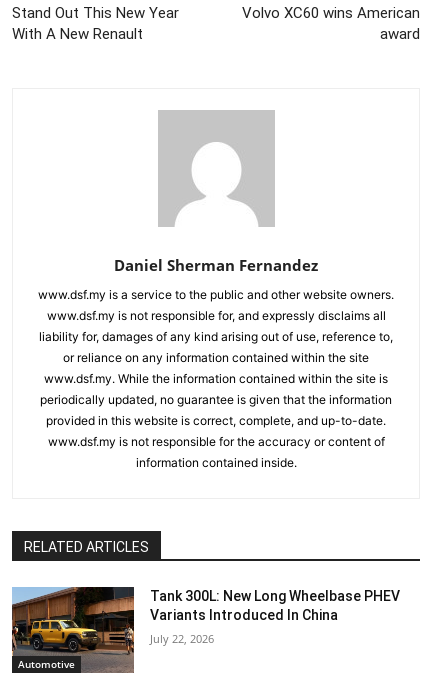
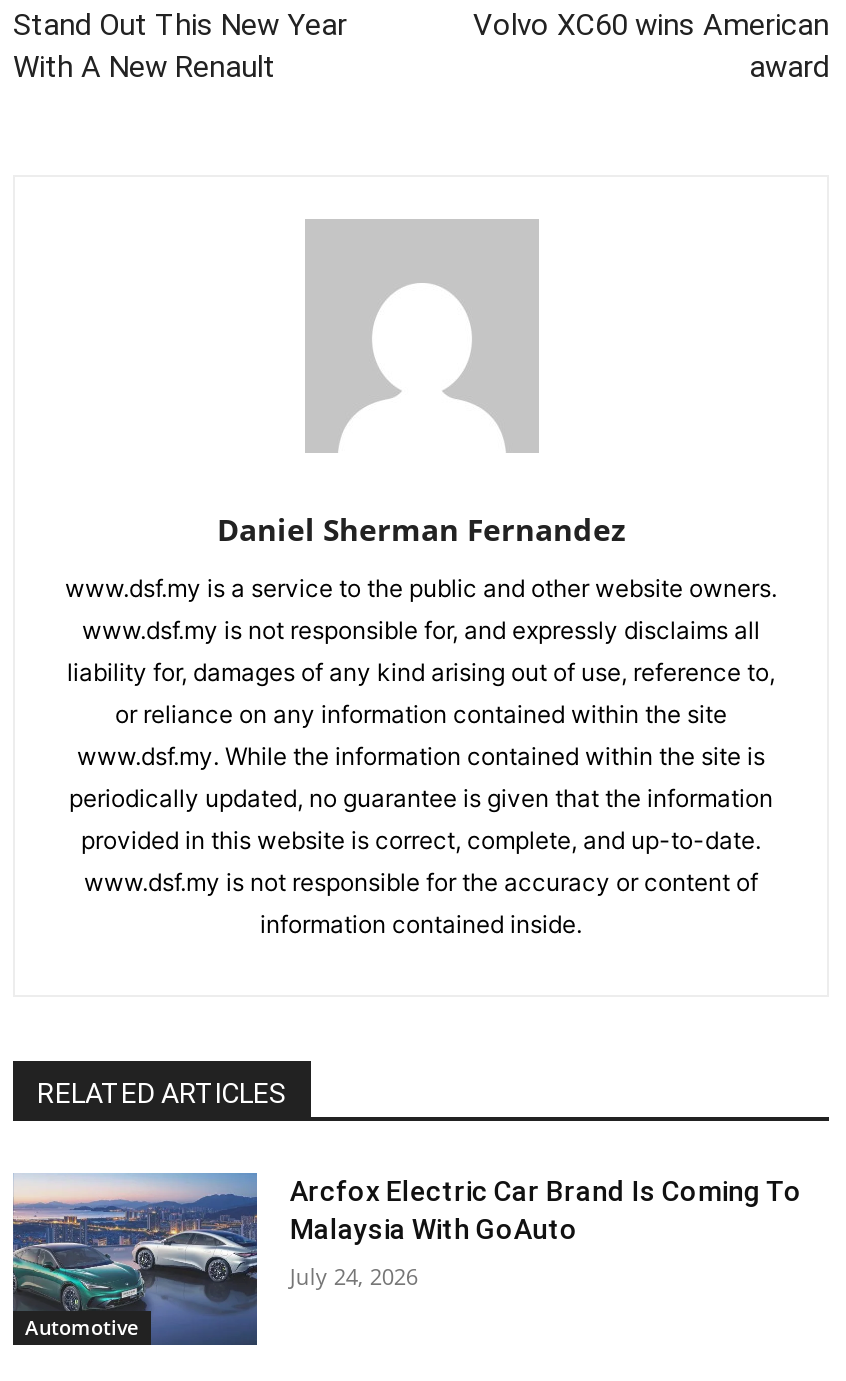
- [image]
- Tank 300L: New Long Wheelbase PHEV
- Variants Introduced In China
+ [image]
+ Arcfox Electric Car Brand Is Coming To
+ Malaysia With GoAuto

- July 22, 2026
+ July 24, 2026
